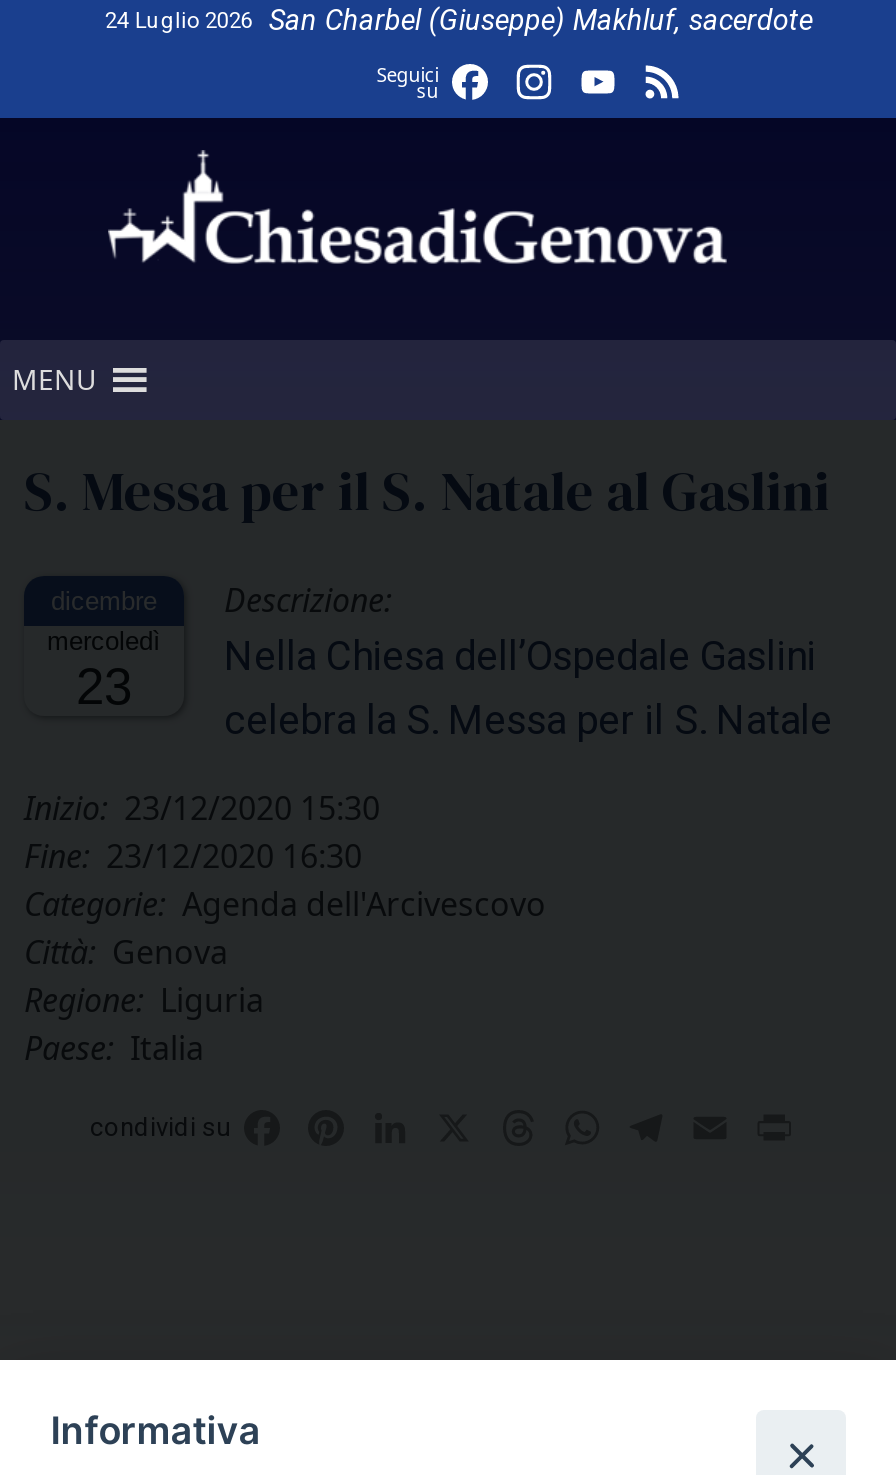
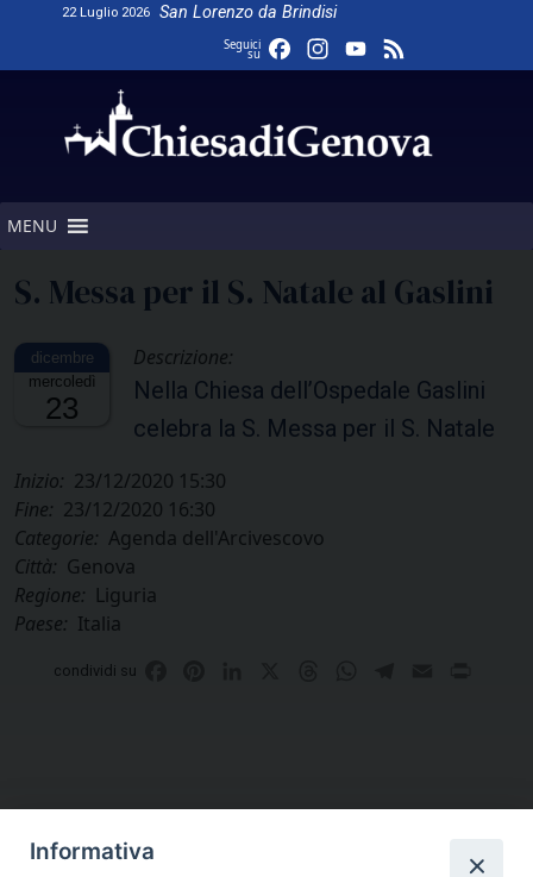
- 24 Luglio 2026
- San Charbel (Giuseppe) Makhluf, sacerdote
+ 22 Luglio 2026
+ San Lorenzo da Brindisi
